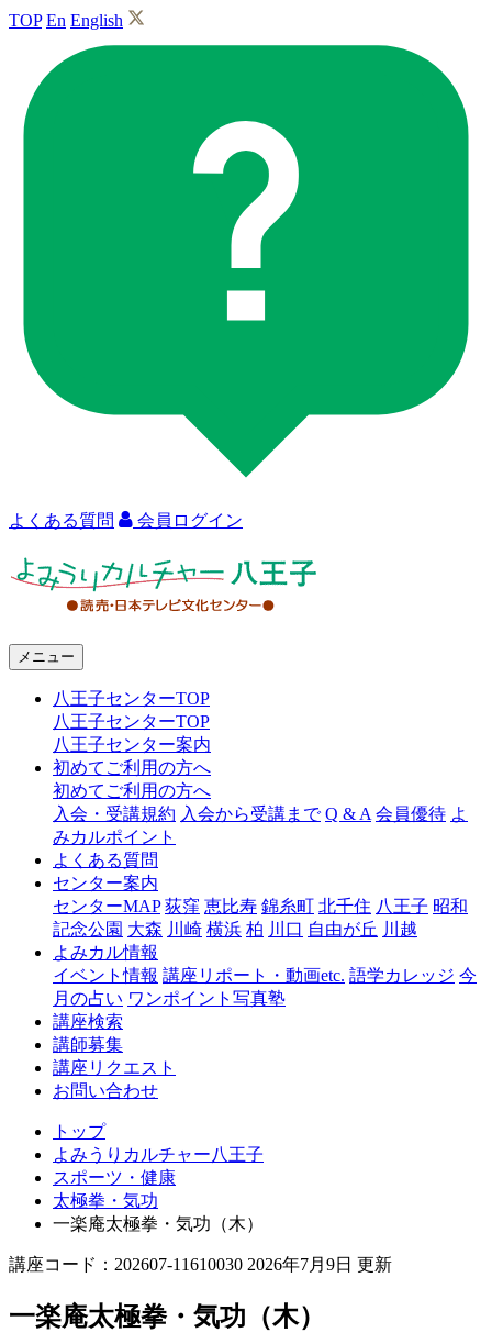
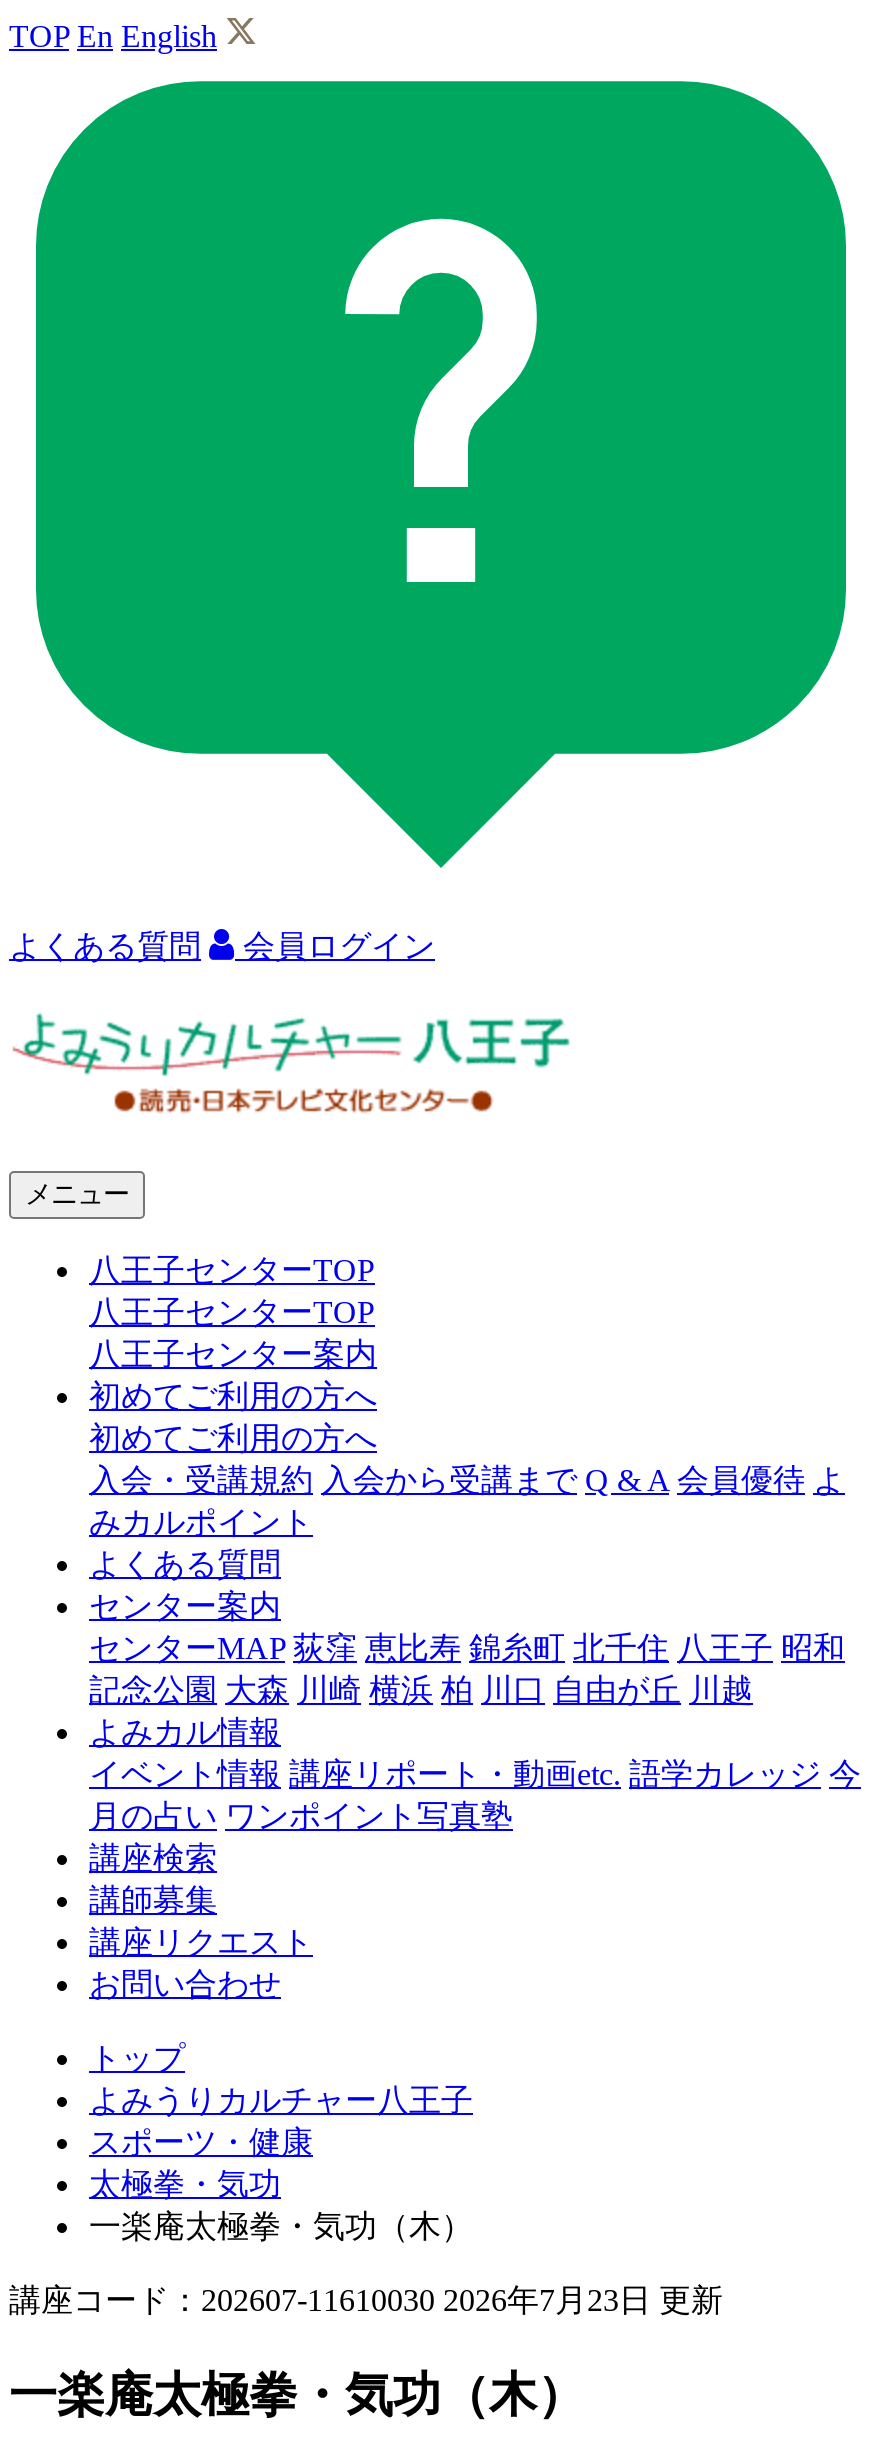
- 講座コード：202607-11610030 2026年7月9日 更新
+ 講座コード：202607-11610030 2026年7月23日 更新
